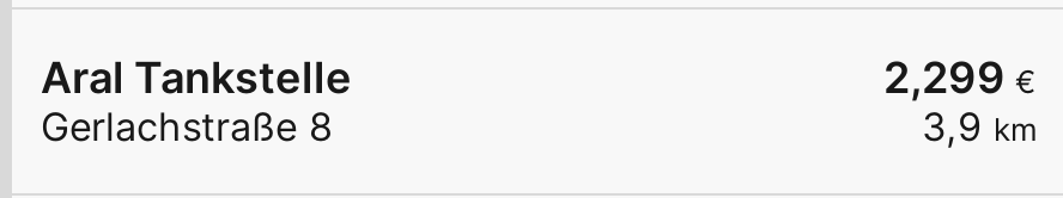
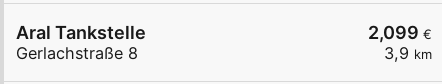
- 2,299 €
+ 2,099 €
